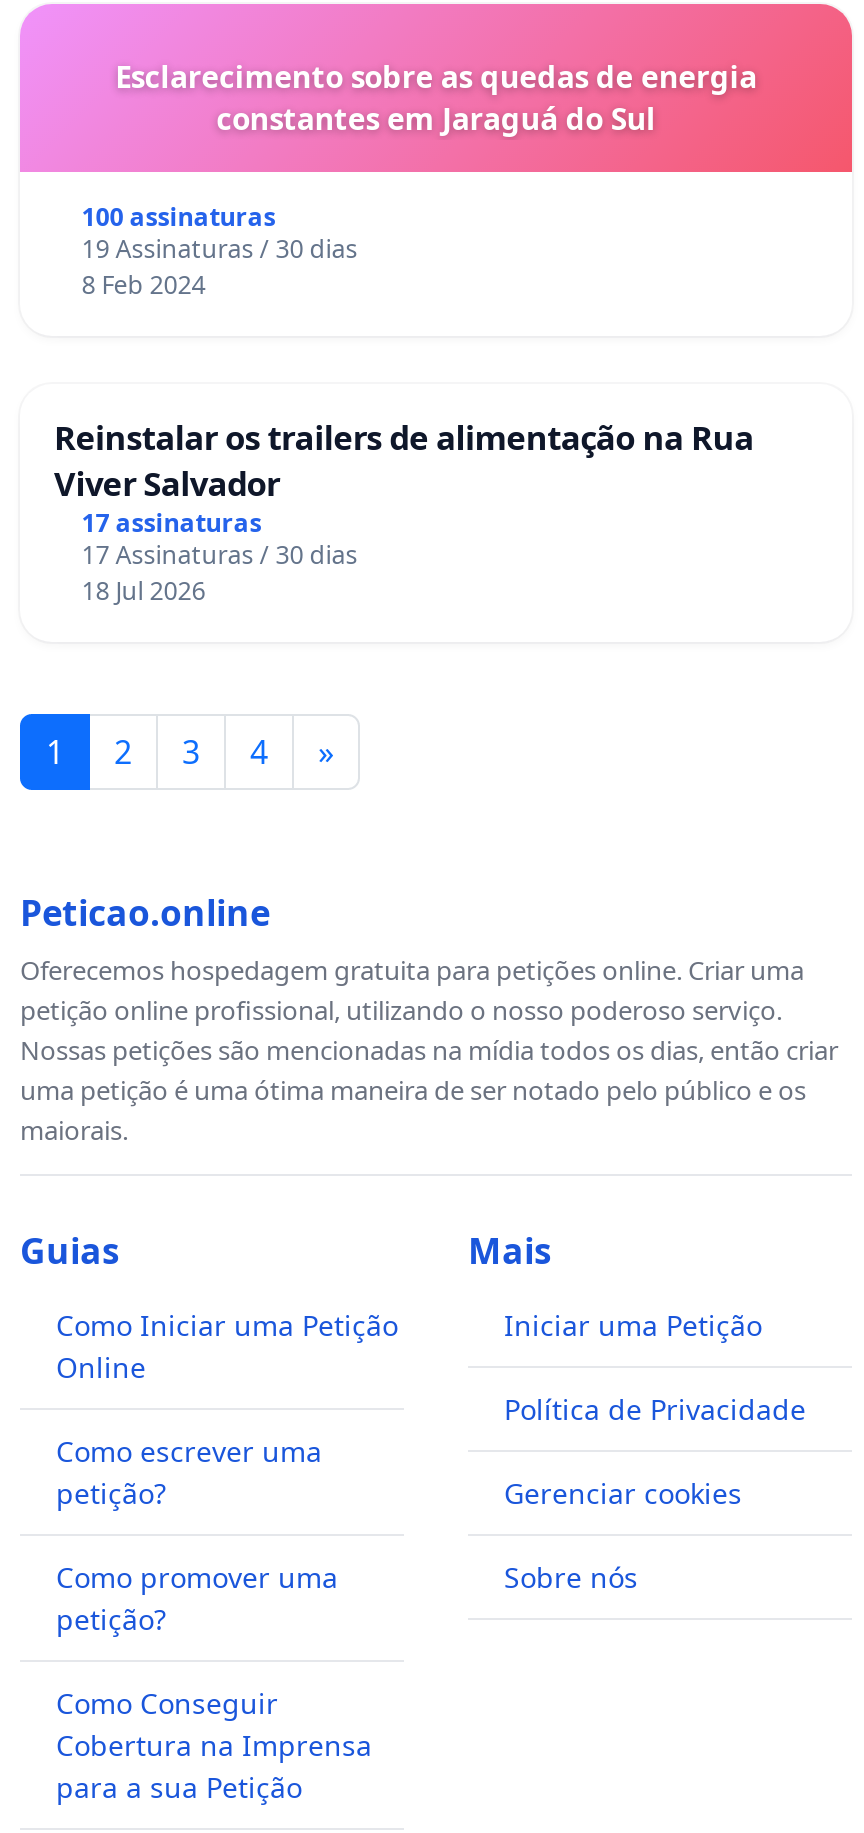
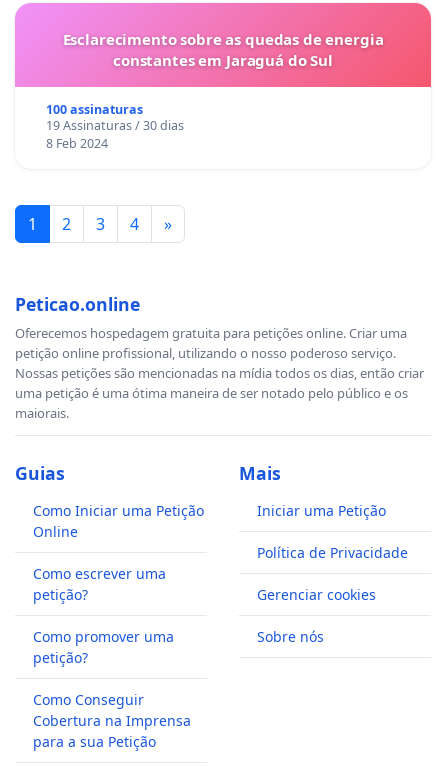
- Reinstalar os trailers de alimentação na Rua
- Viver Salvador
- 17 assinaturas
- 17 Assinaturas / 30 dias
- 18 Jul 2026
